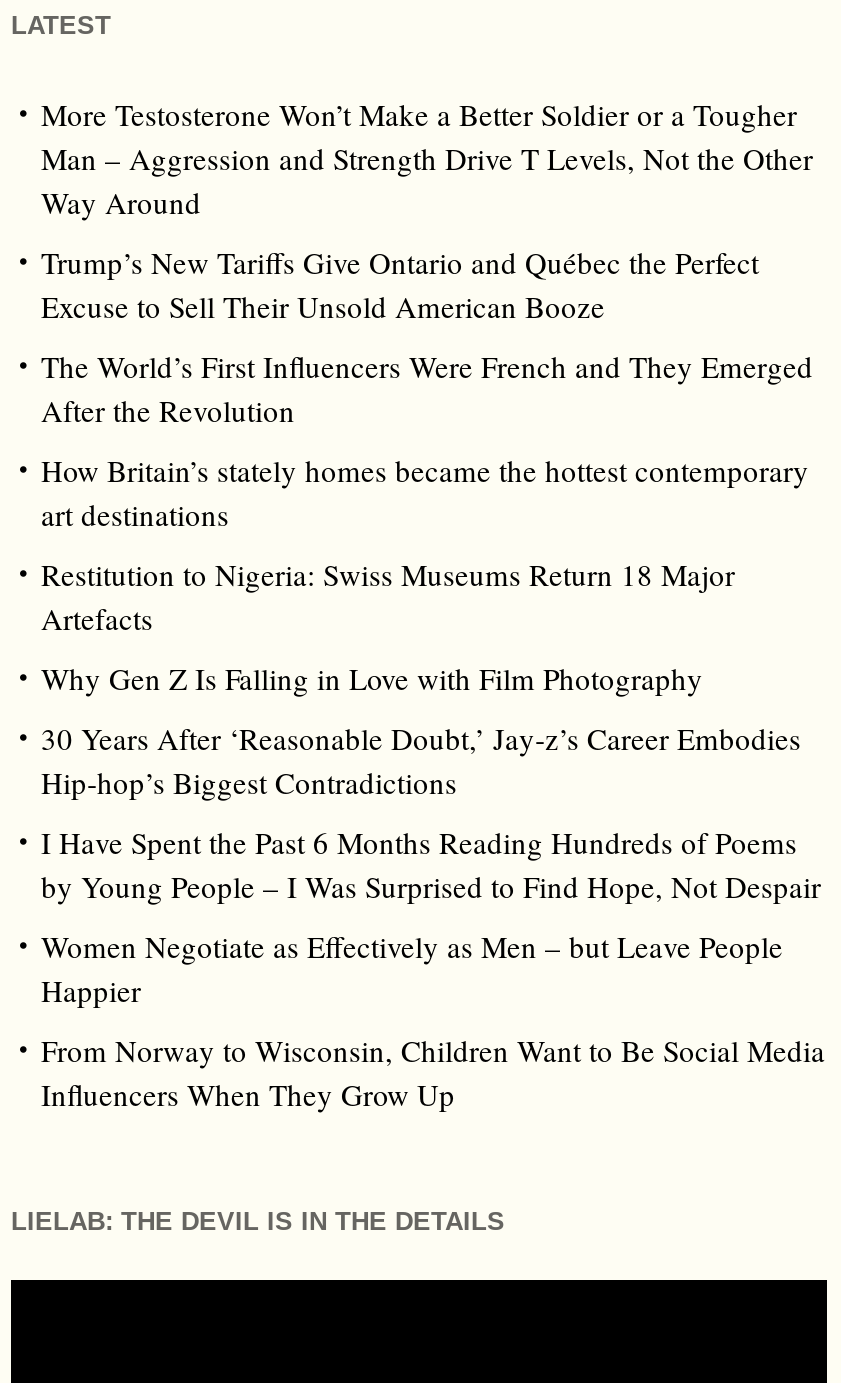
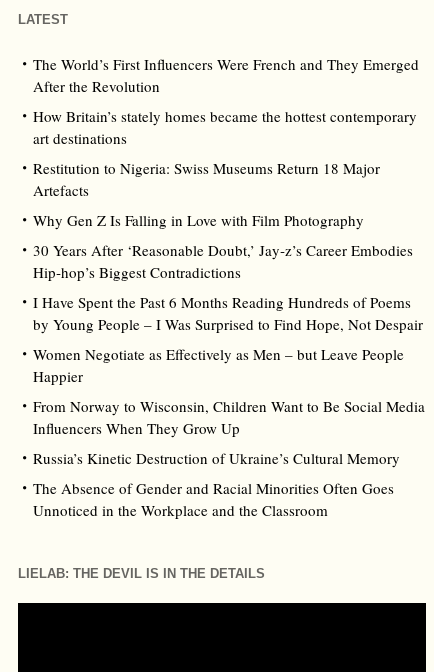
- More Testosterone Won’t Make a Better Soldier or a Tougher
- Man – Aggression and Strength Drive T Levels, Not the Other
- Way Around
- Trump’s New Tariffs Give Ontario and Québec the Perfect
- Excuse to Sell Their Unsold American Booze

moved up: The World’s First Influencers Were French and They Emerged | After the Revolution | How Britain’s stately homes became the hottest contemporary | ... | From Norway to Wisconsin, Children Want to Be Social Media | Influencers When They Grow Up

+ Russia’s Kinetic Destruction of Ukraine’s Cultural Memory
+ The Absence of Gender and Racial Minorities Often Goes
+ Unnoticed in the Workplace and the Classroom
